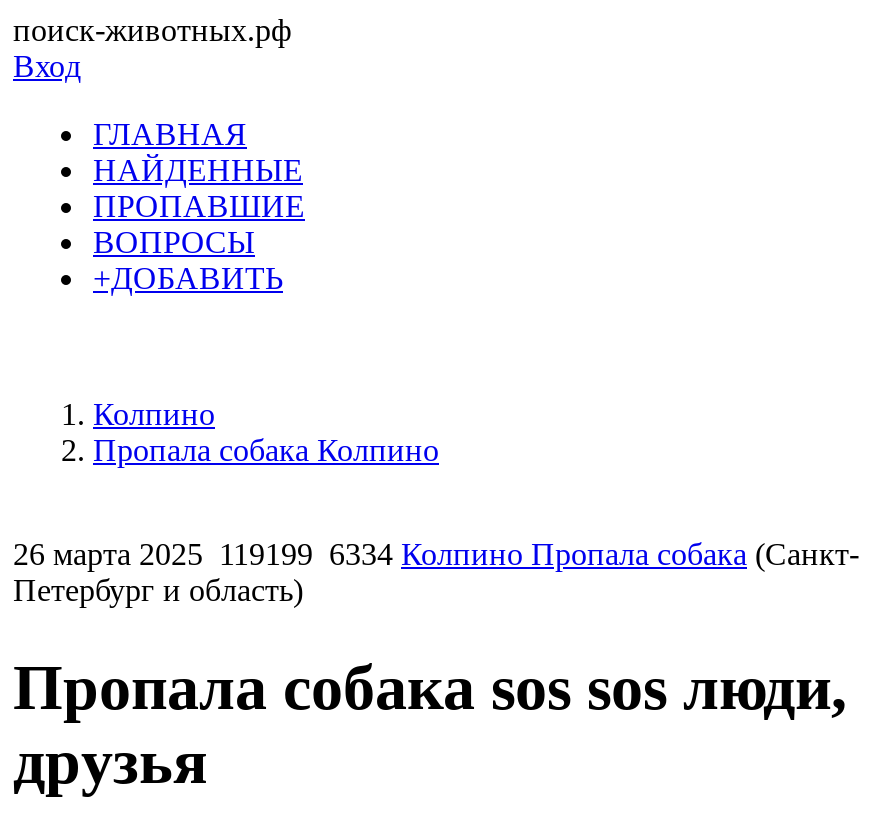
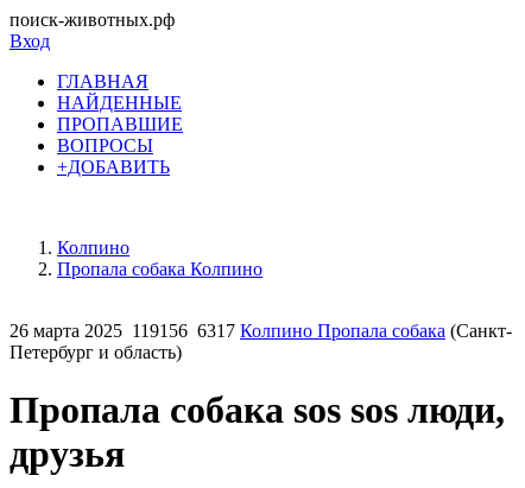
- 26 марта 2025 119199 6334 Колпино Пропала собака (Санкт-
+ 26 марта 2025 119156 6317 Колпино Пропала собака (Санкт-
